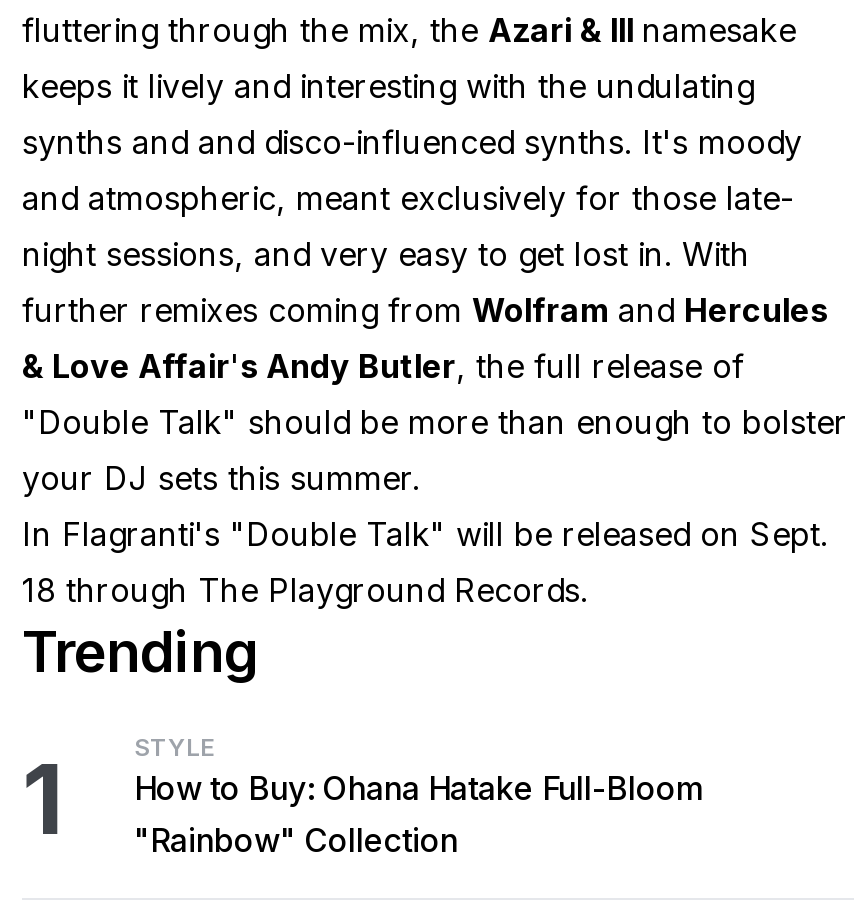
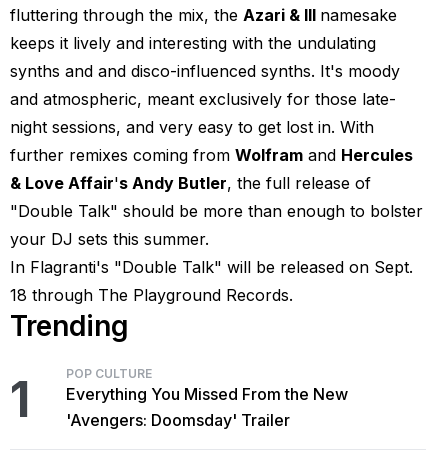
- STYLE
- How to Buy: Ohana Hatake Full-Bloom
- "Rainbow" Collection
+ POP CULTURE
+ Everything You Missed From the New
+ 'Avengers: Doomsday' Trailer
